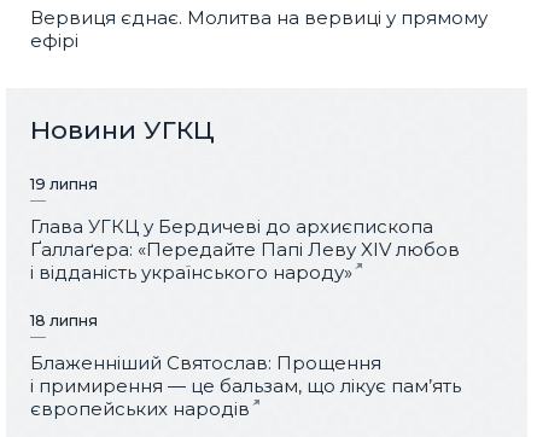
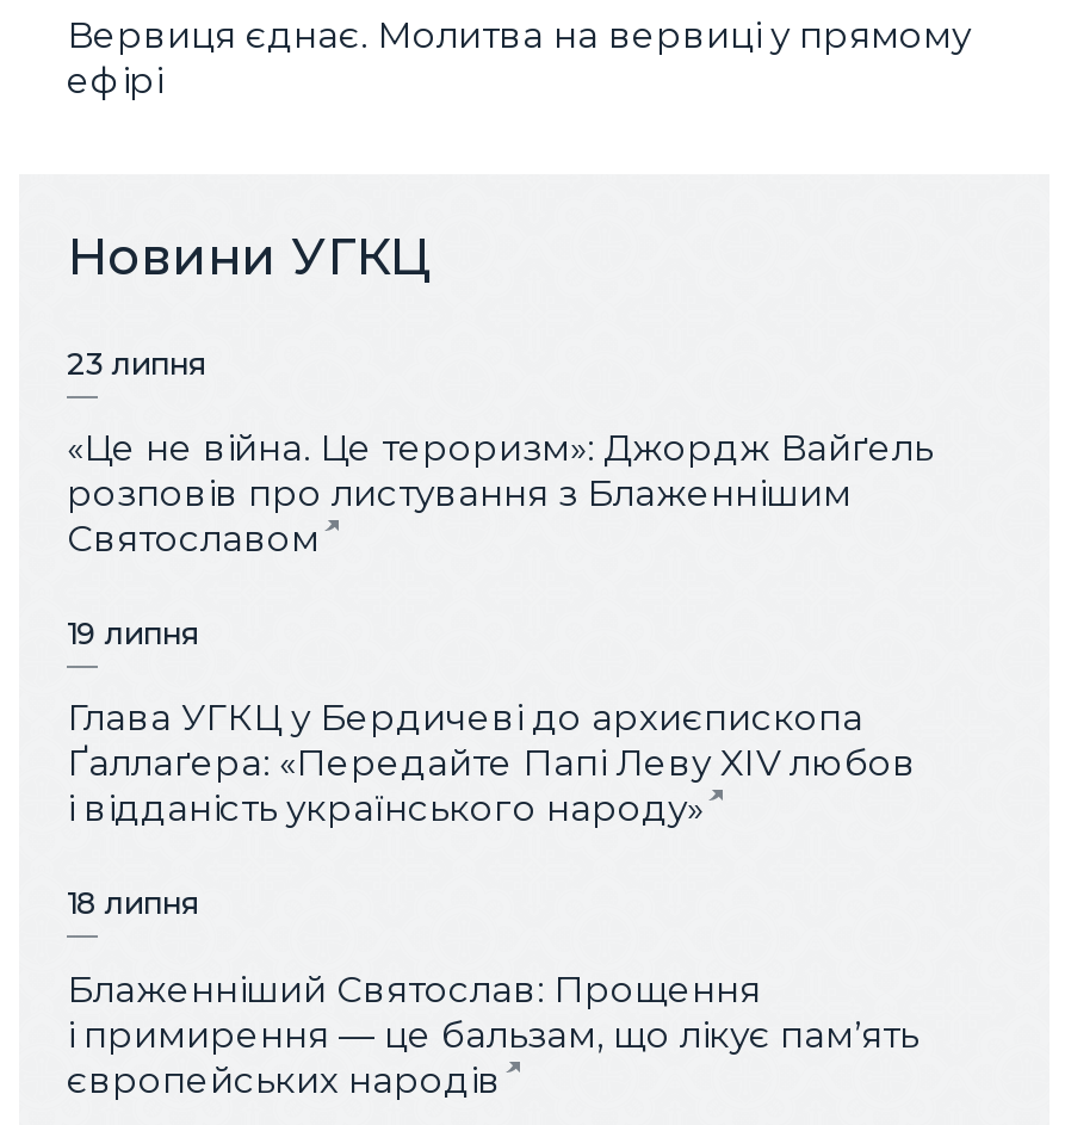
+ 23 липня
+ «Це не війна. Це тероризм»: Джордж Вайґель
+ розповів про листування з Блаженнішим
+ Святославом
